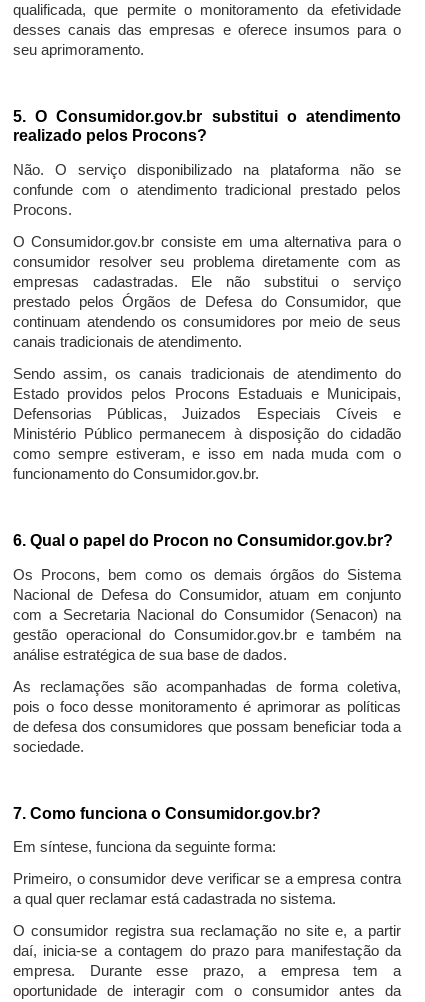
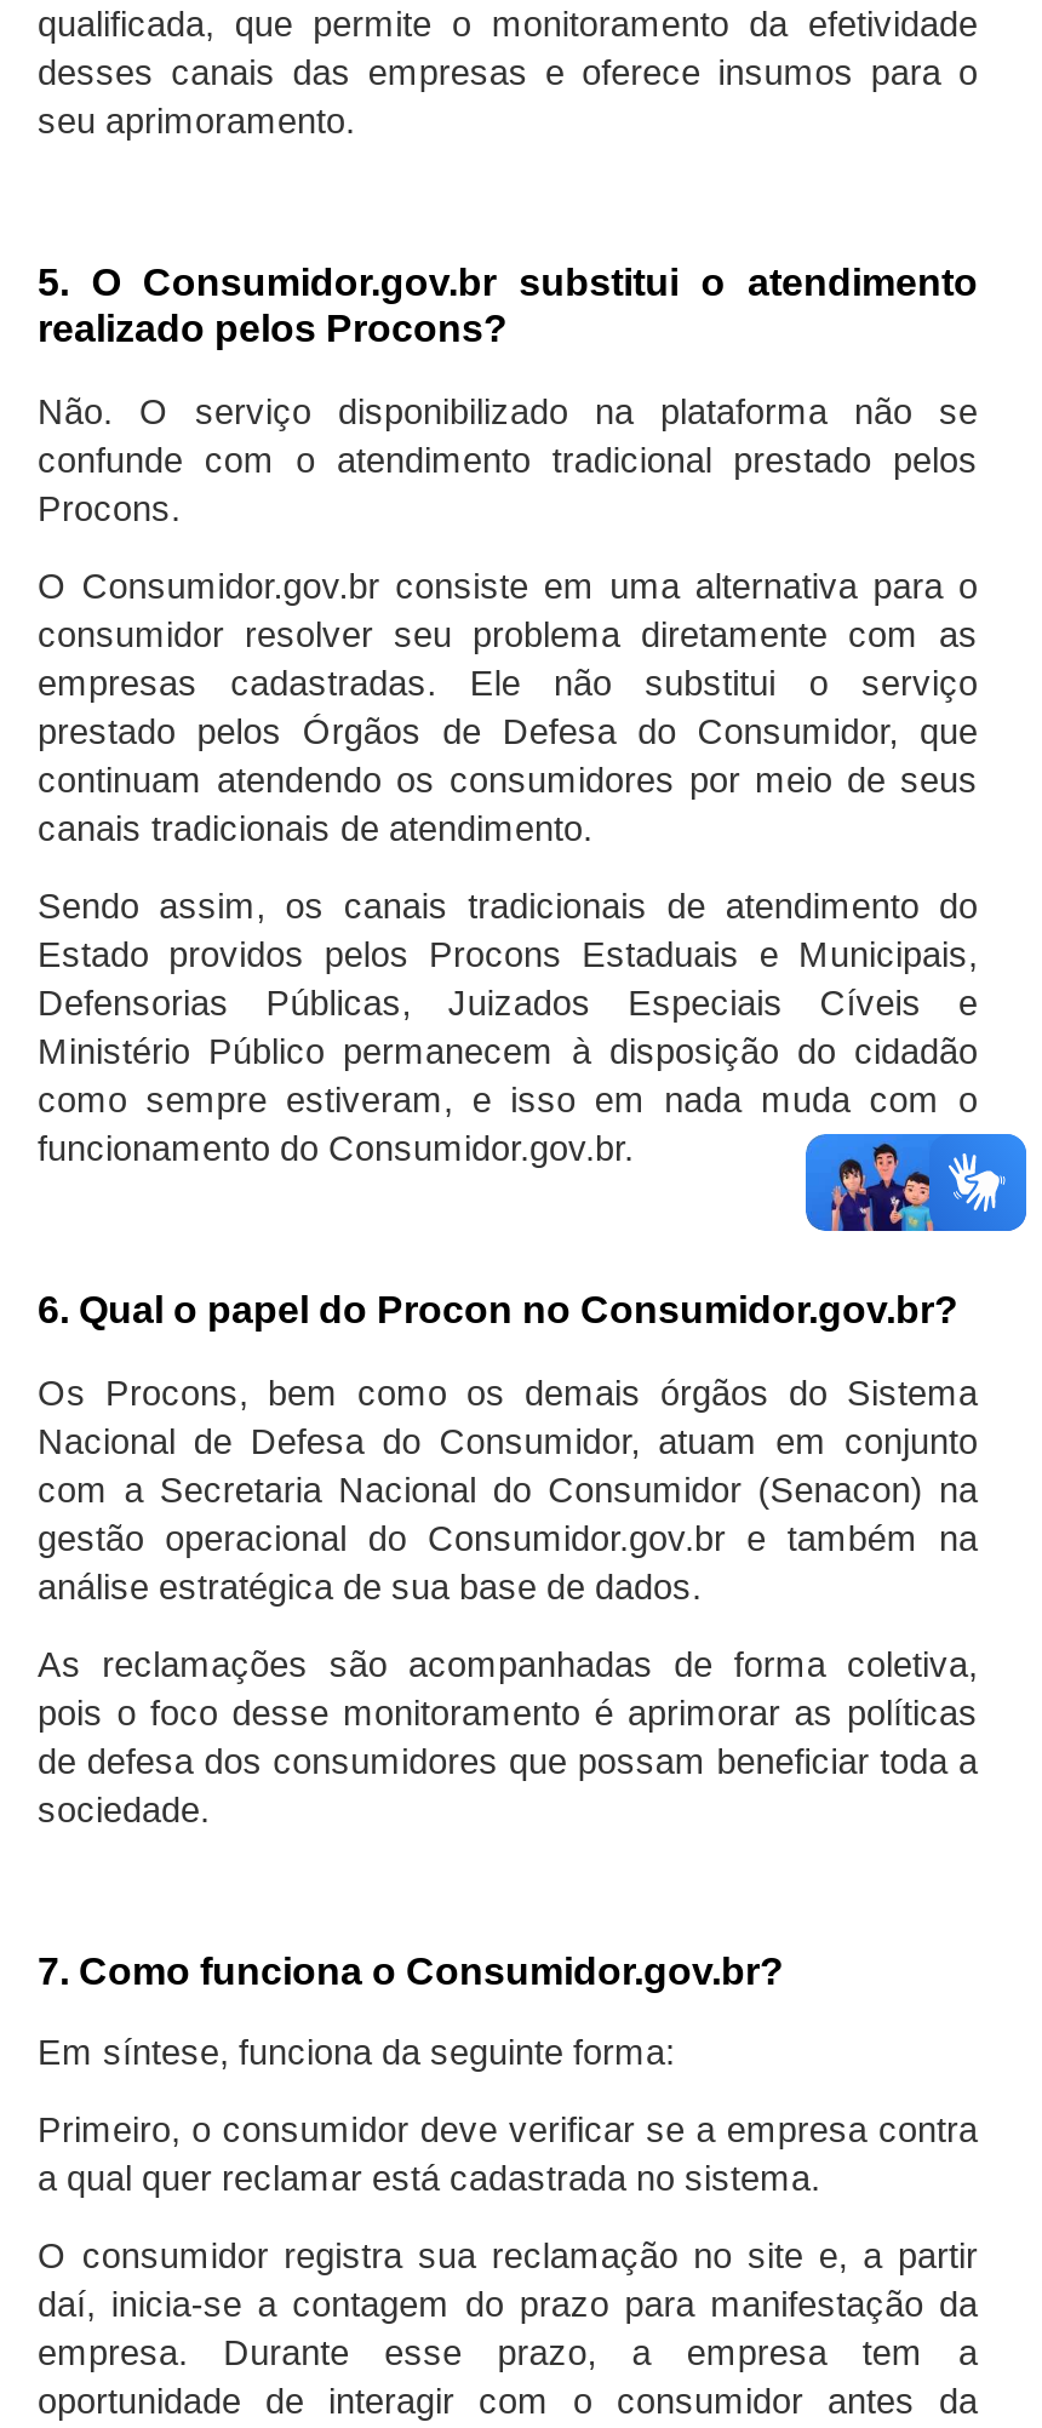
+ [image]
